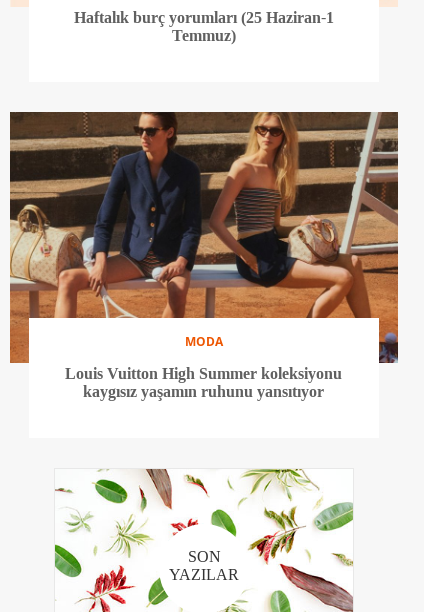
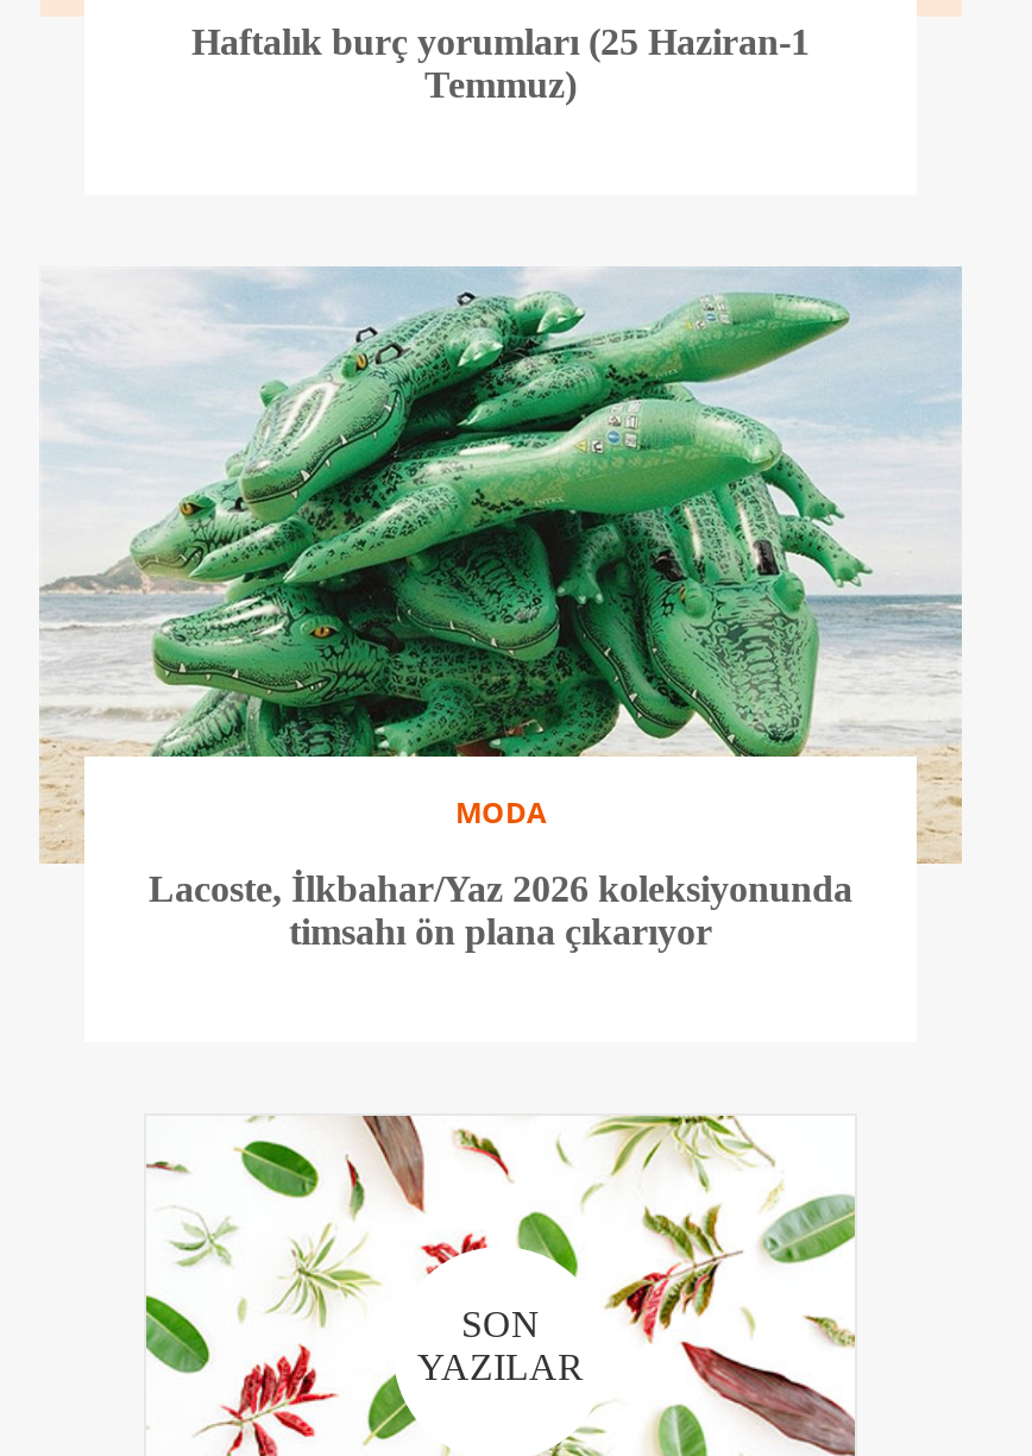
- [image]
- Louis Vuitton High Summer koleksiyonu
- kaygısız yaşamın ruhunu yansıtıyor
+ [image]
+ Lacoste, İlkbahar/Yaz 2026 koleksiyonunda
+ timsahı ön plana çıkarıyor
